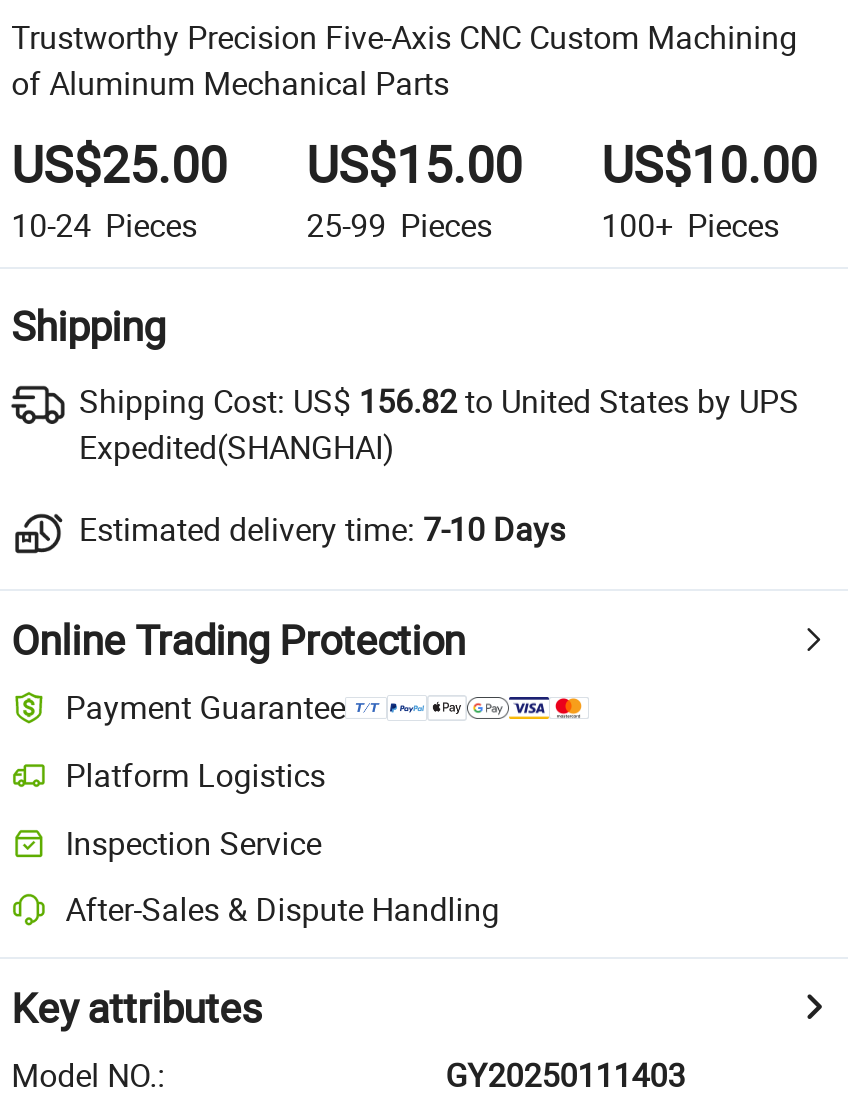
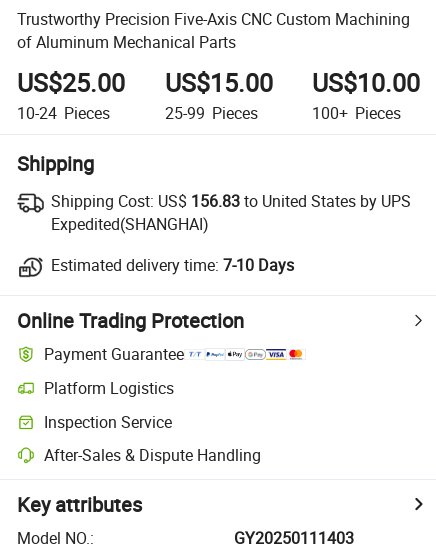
- Shipping Cost: US$156.82 to United States by UPS
+ Shipping Cost: US$156.83 to United States by UPS
